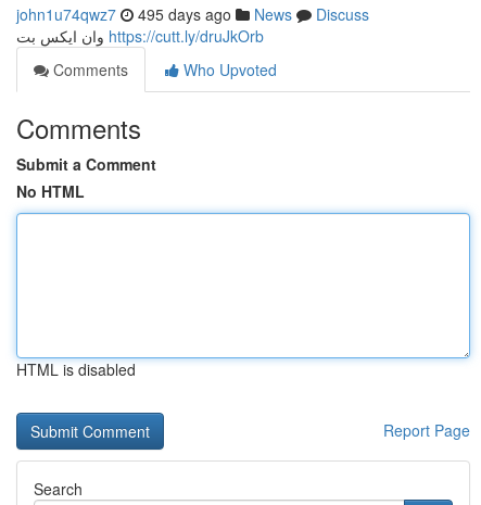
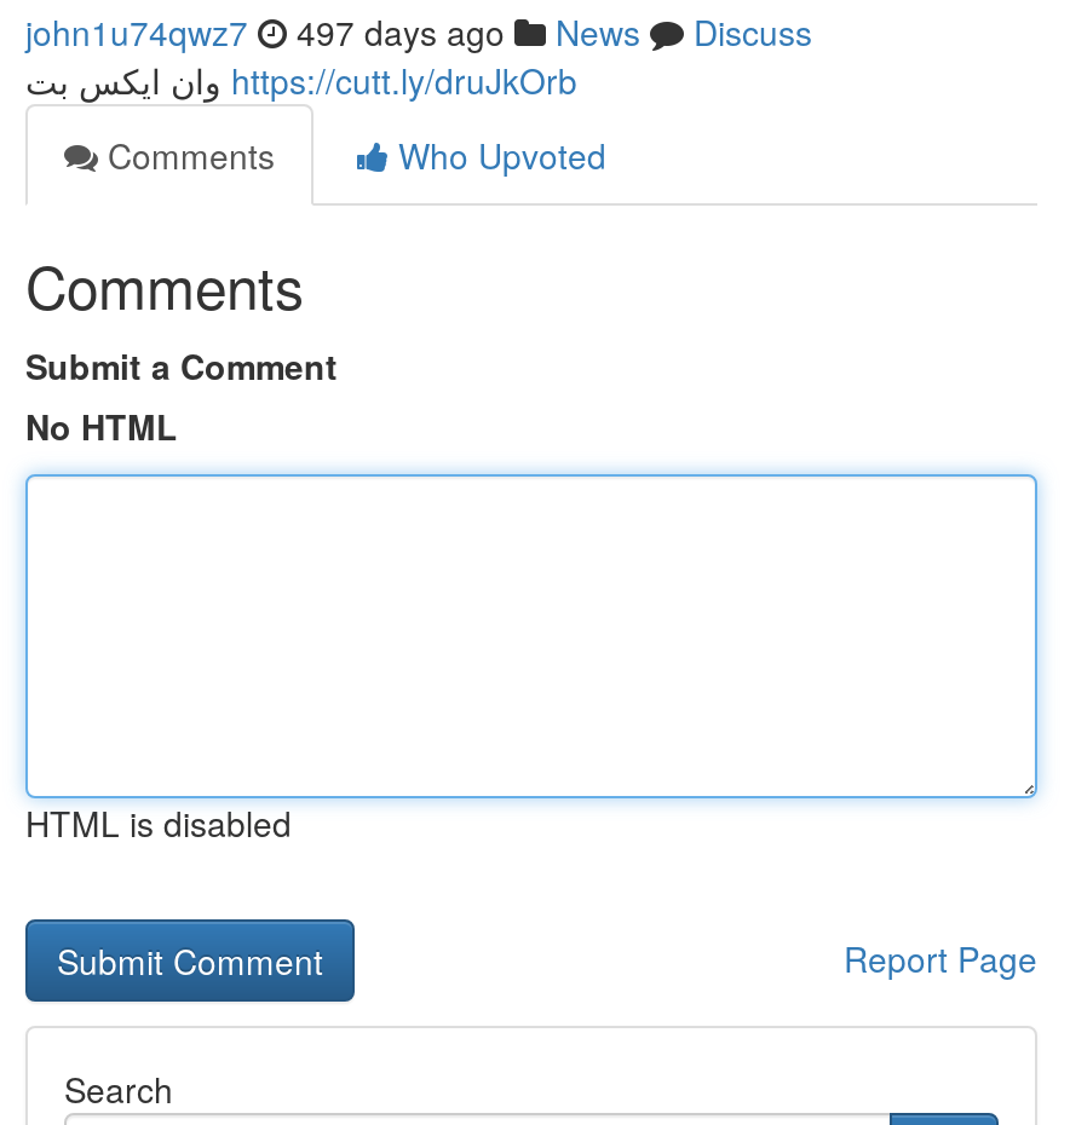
- john1u74qwz7 495 days ago News Discuss
+ john1u74qwz7 497 days ago News Discuss
